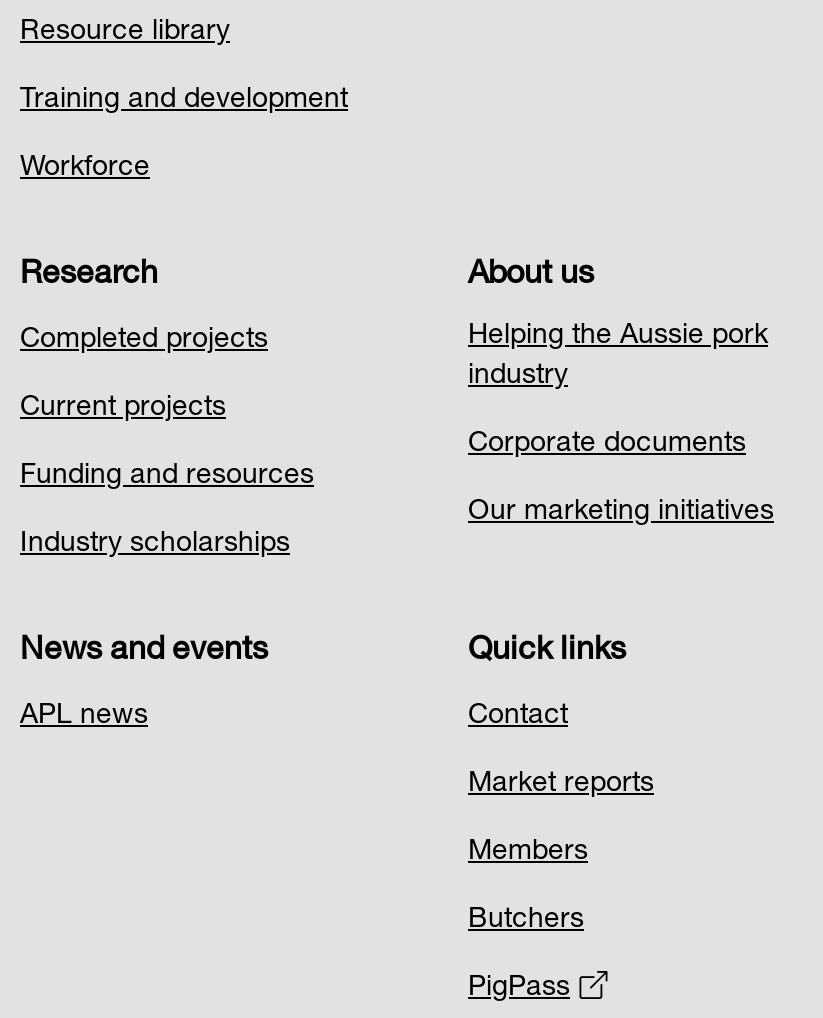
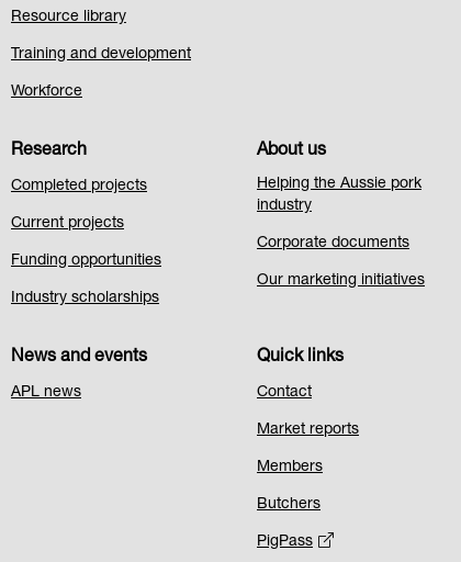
- Funding and resources
+ Funding opportunities
